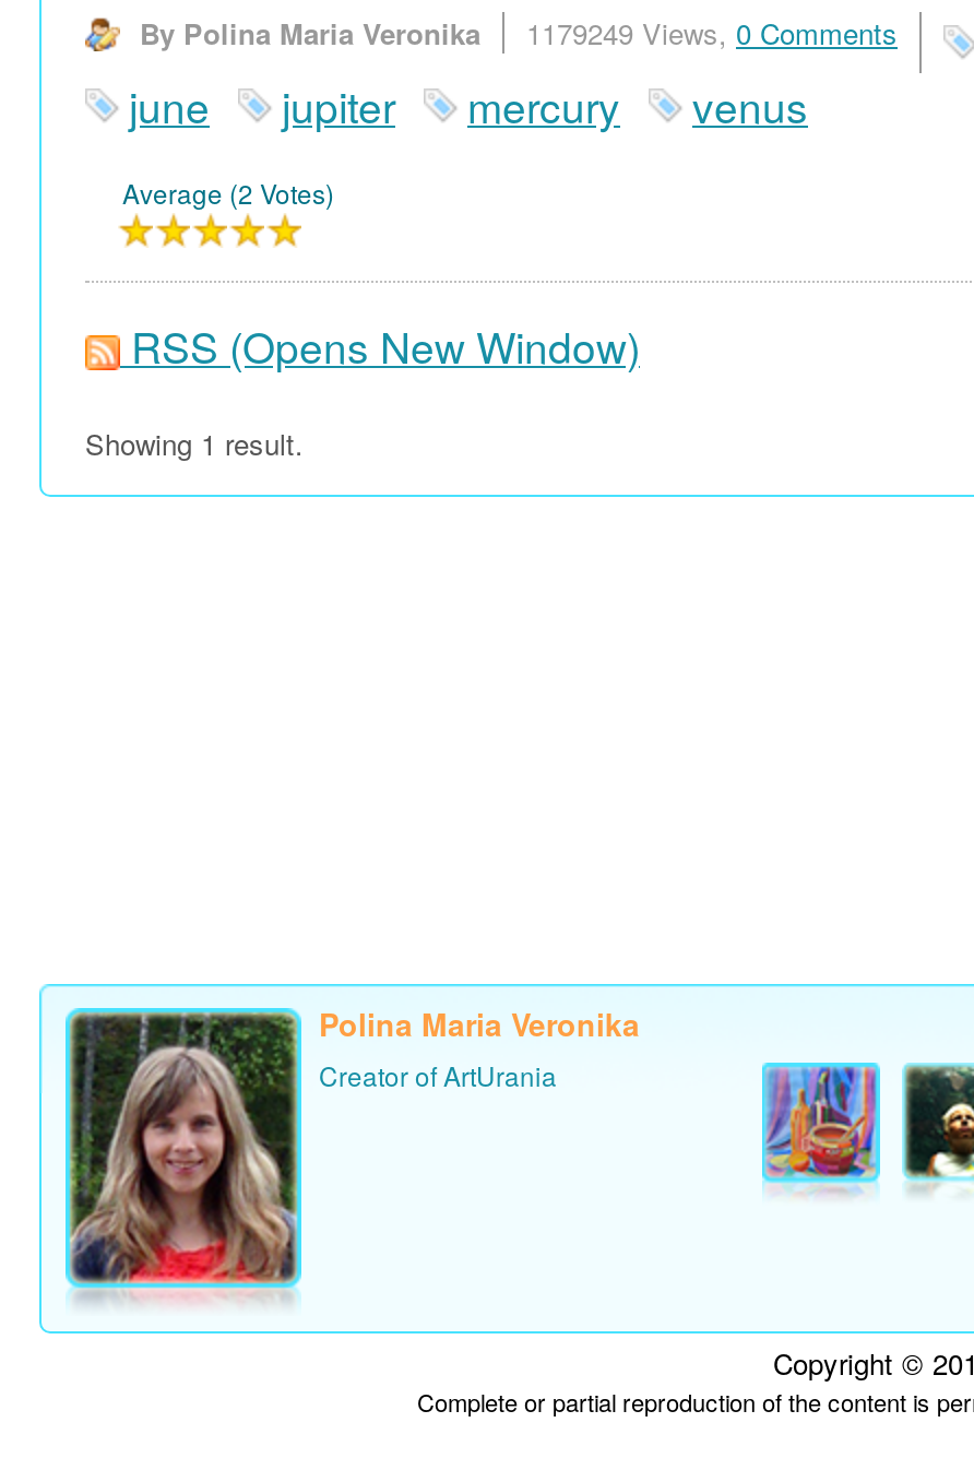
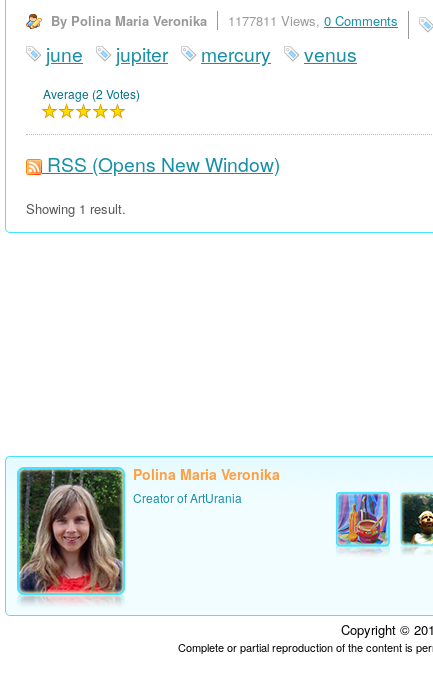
- 1179249 Views, 0 Comments
+ 1177811 Views, 0 Comments
